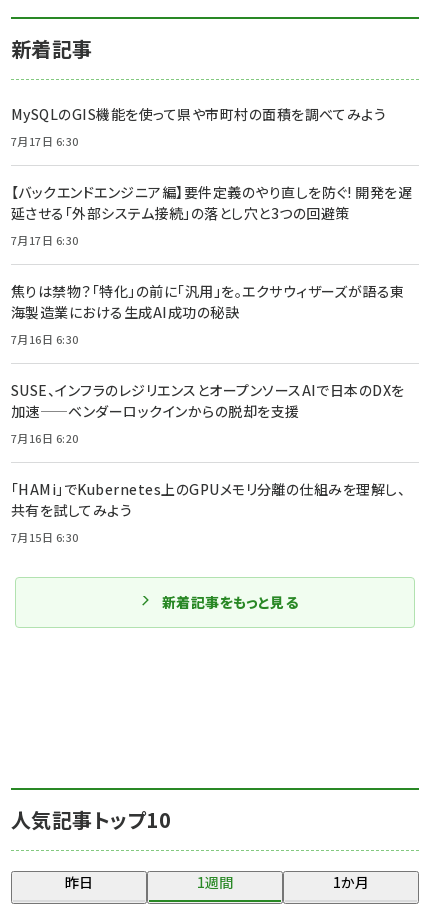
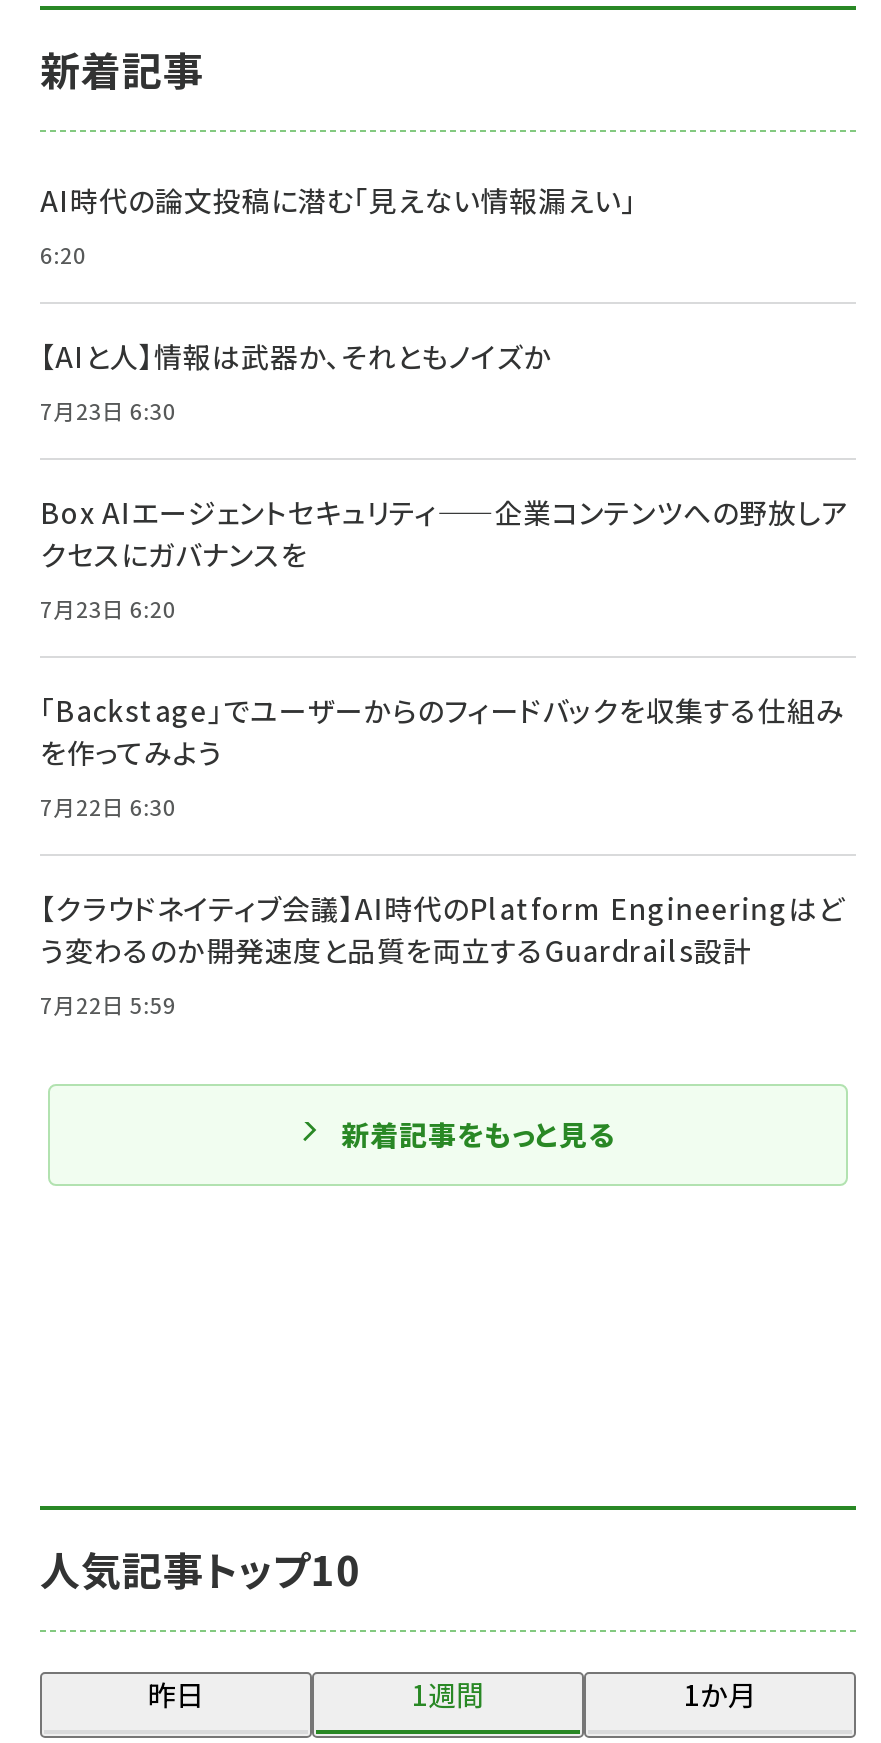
- MySQLのGIS機能を使って県や市町村の面積を調べてみよう
- 7月17日 6:30
+ AI時代の論文投稿に潜む「見えない情報漏えい」
+ 6:20

- 【バックエンドエンジニア編】要件定義のやり直しを防ぐ! 開発を遅
- 延させる「外部システム接続」の落とし穴と3つの回避策
- 7月17日 6:30
+ 【AIと人】情報は武器か、それともノイズか
+ 7月23日 6:30

- 焦りは禁物？「特化」の前に「汎用」を。エクサウィザーズが語る東
- 海製造業における生成AI成功の秘訣
- 7月16日 6:30
+ Box AIエージェントセキュリティ——企業コンテンツへの野放しア
+ クセスにガバナンスを
+ 7月23日 6:20

- SUSE、インフラのレジリエンスとオープンソースAIで日本のDXを
- 加速——ベンダーロックインからの脱却を支援
- 7月16日 6:20
+ 「Backstage」でユーザーからのフィードバックを収集する仕組み
+ を作ってみよう
+ 7月22日 6:30

- 「HAMi」でKubernetes上のGPUメモリ分離の仕組みを理解し、
- 共有を試してみよう
- 7月15日 6:30
+ 【クラウドネイティブ会議】AI時代のPlatform Engineeringはど
+ う変わるのか――開発速度と品質を両立するGuardrails設計
+ 7月22日 5:59
